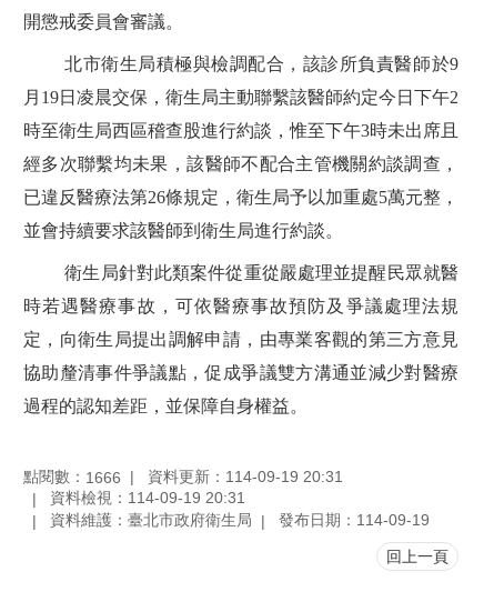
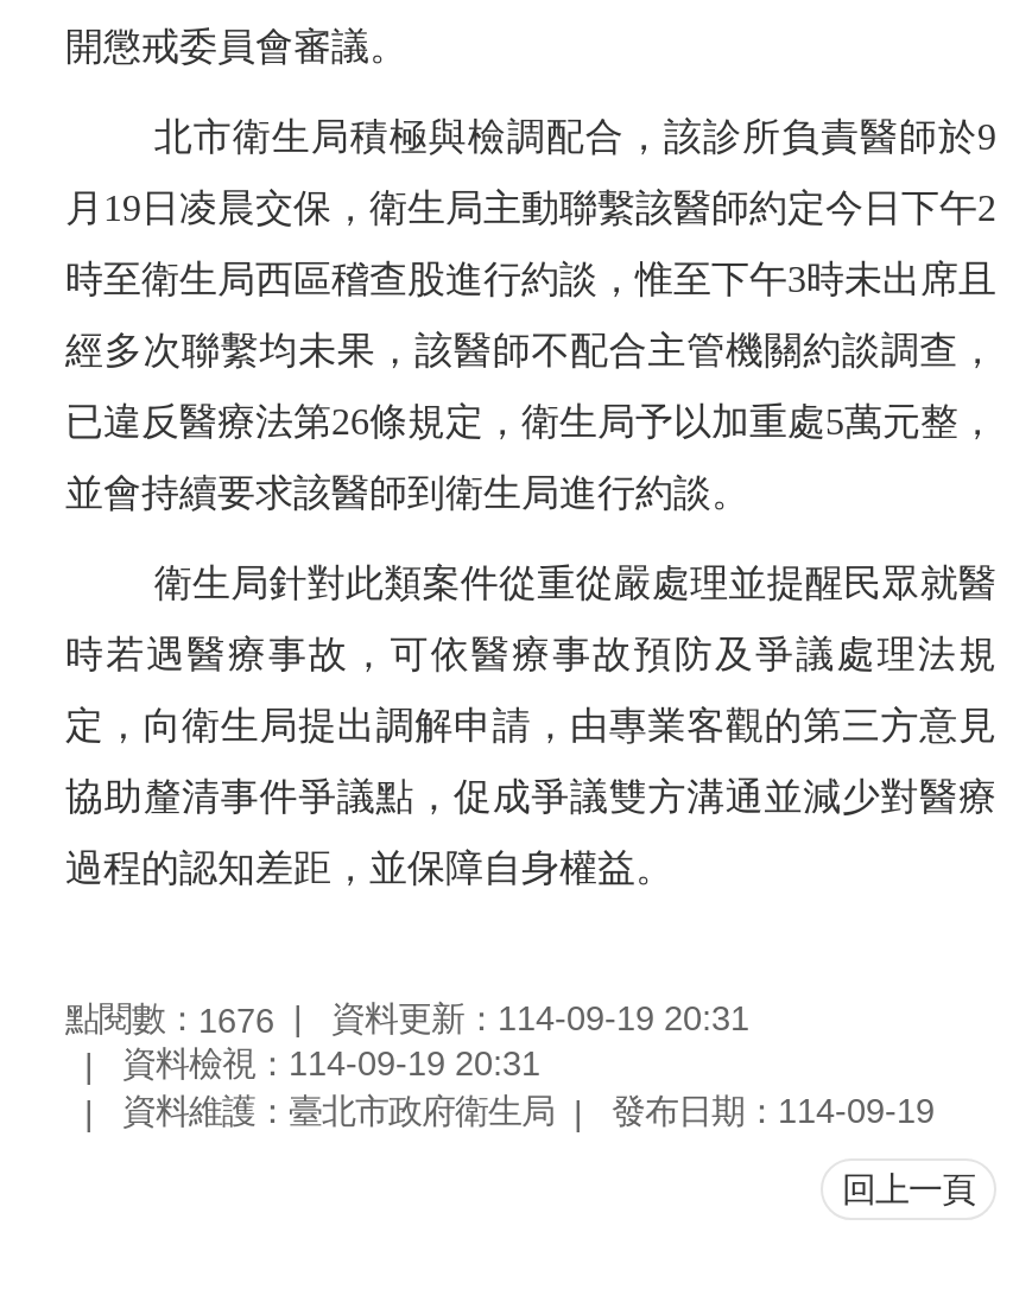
- 點閱數：1666
+ 點閱數：1676
